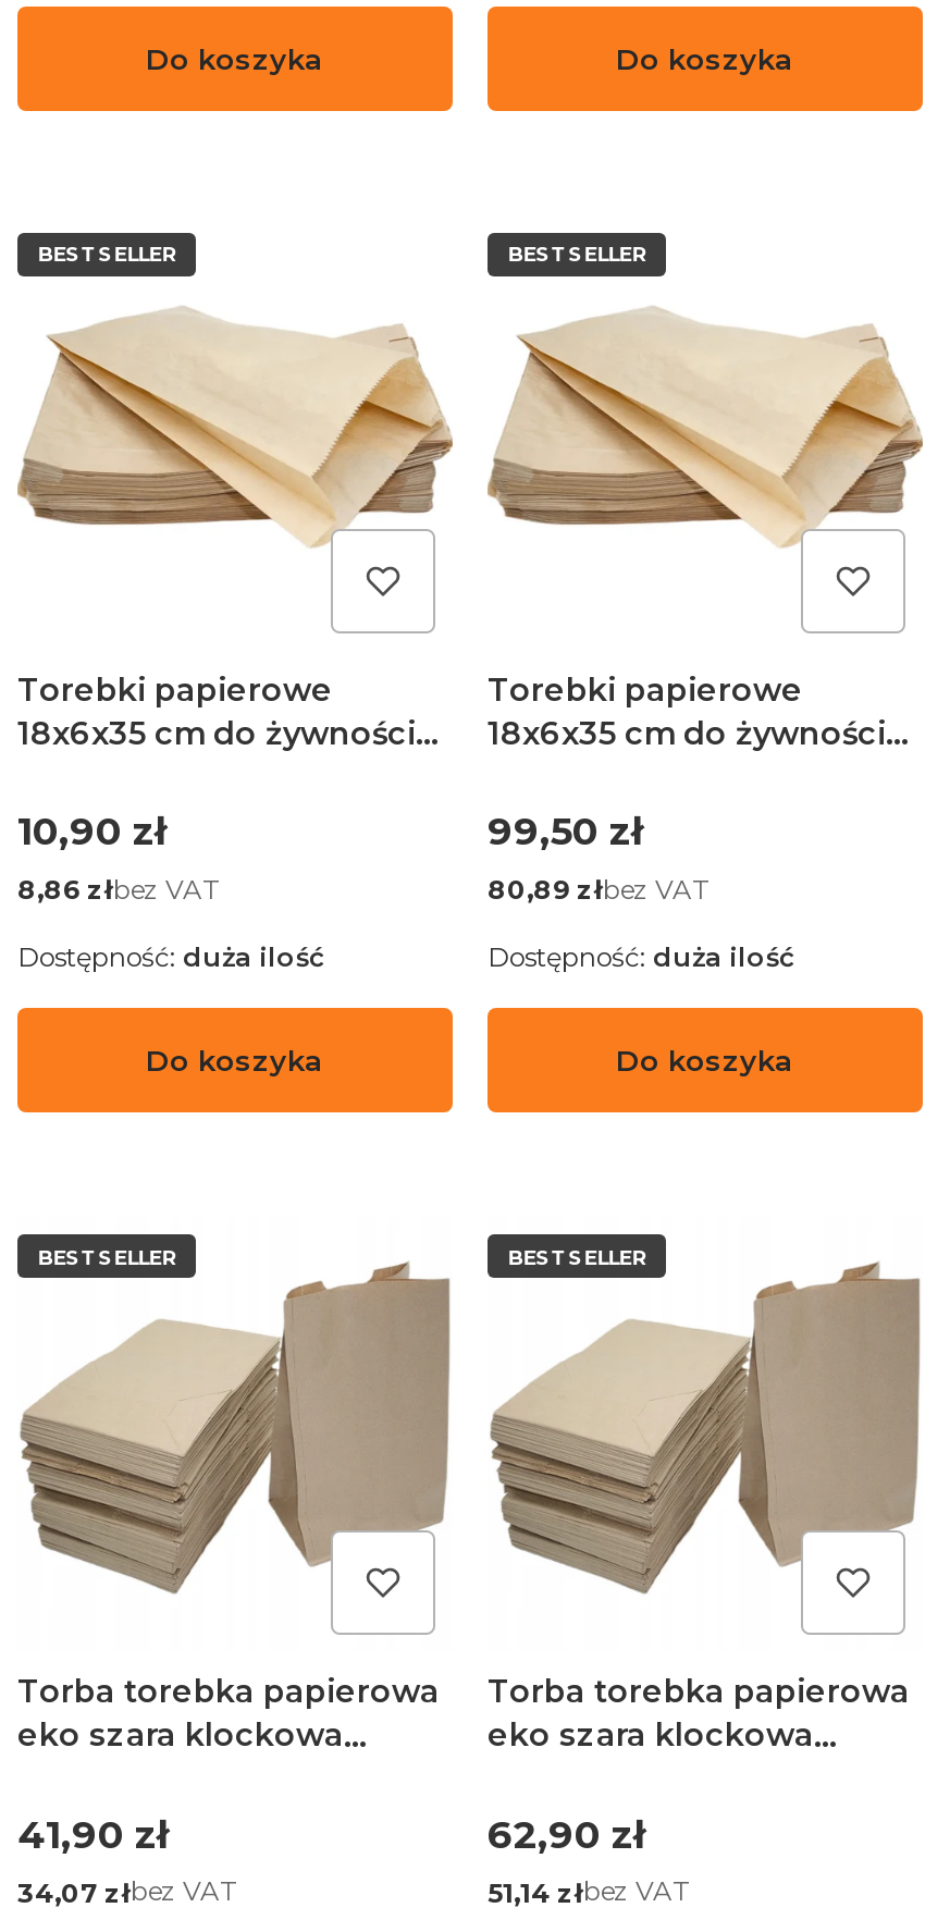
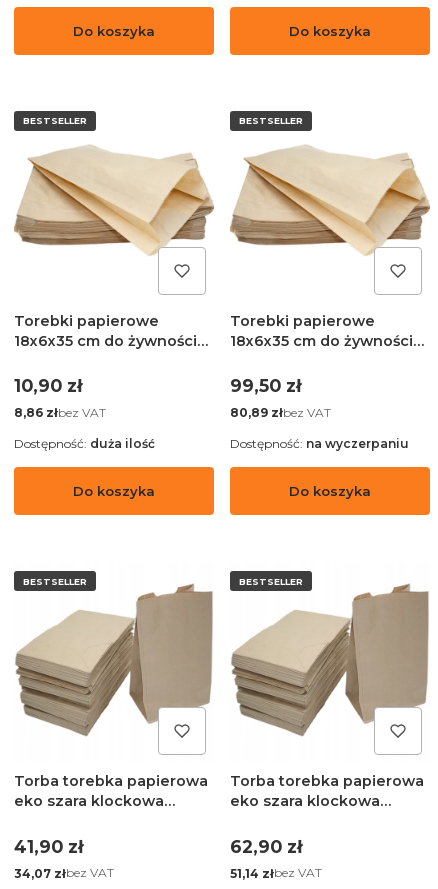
- Dostępność: duża ilość
+ Dostępność: na wyczerpaniu
